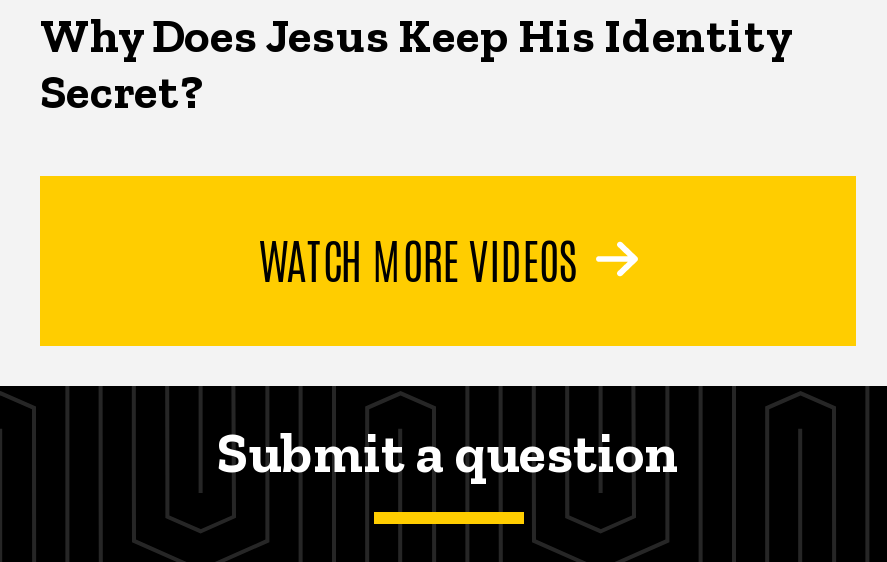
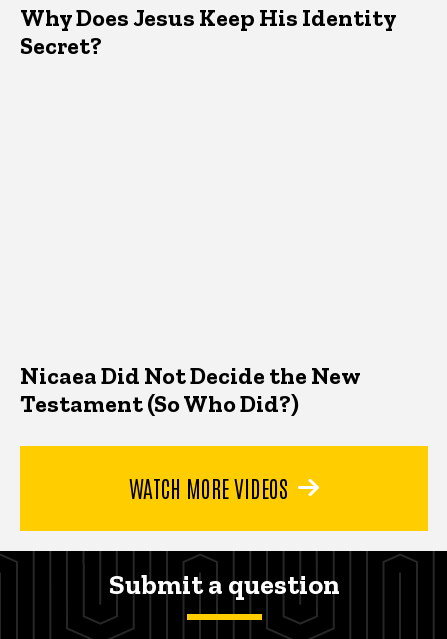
+ Nicaea Did Not Decide the New
+ Testament (So Who Did?)
